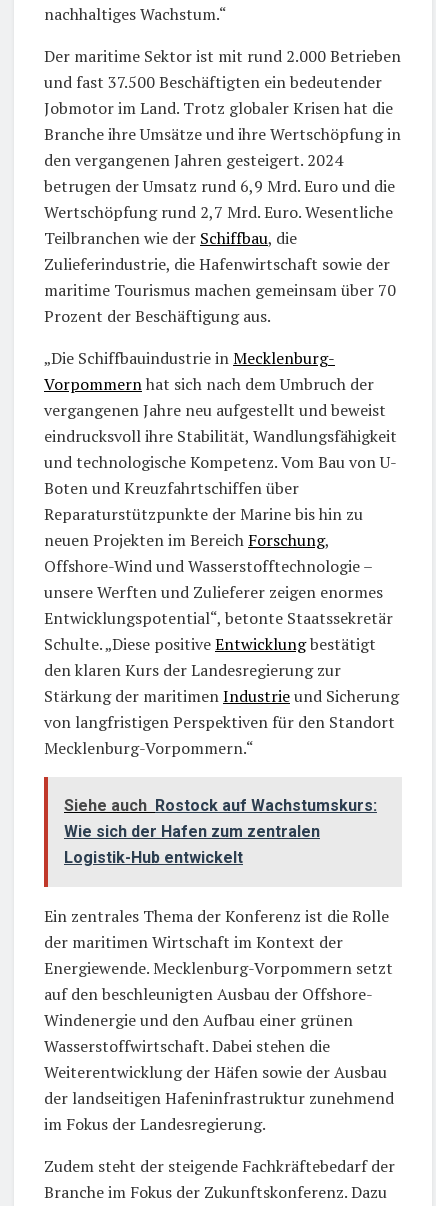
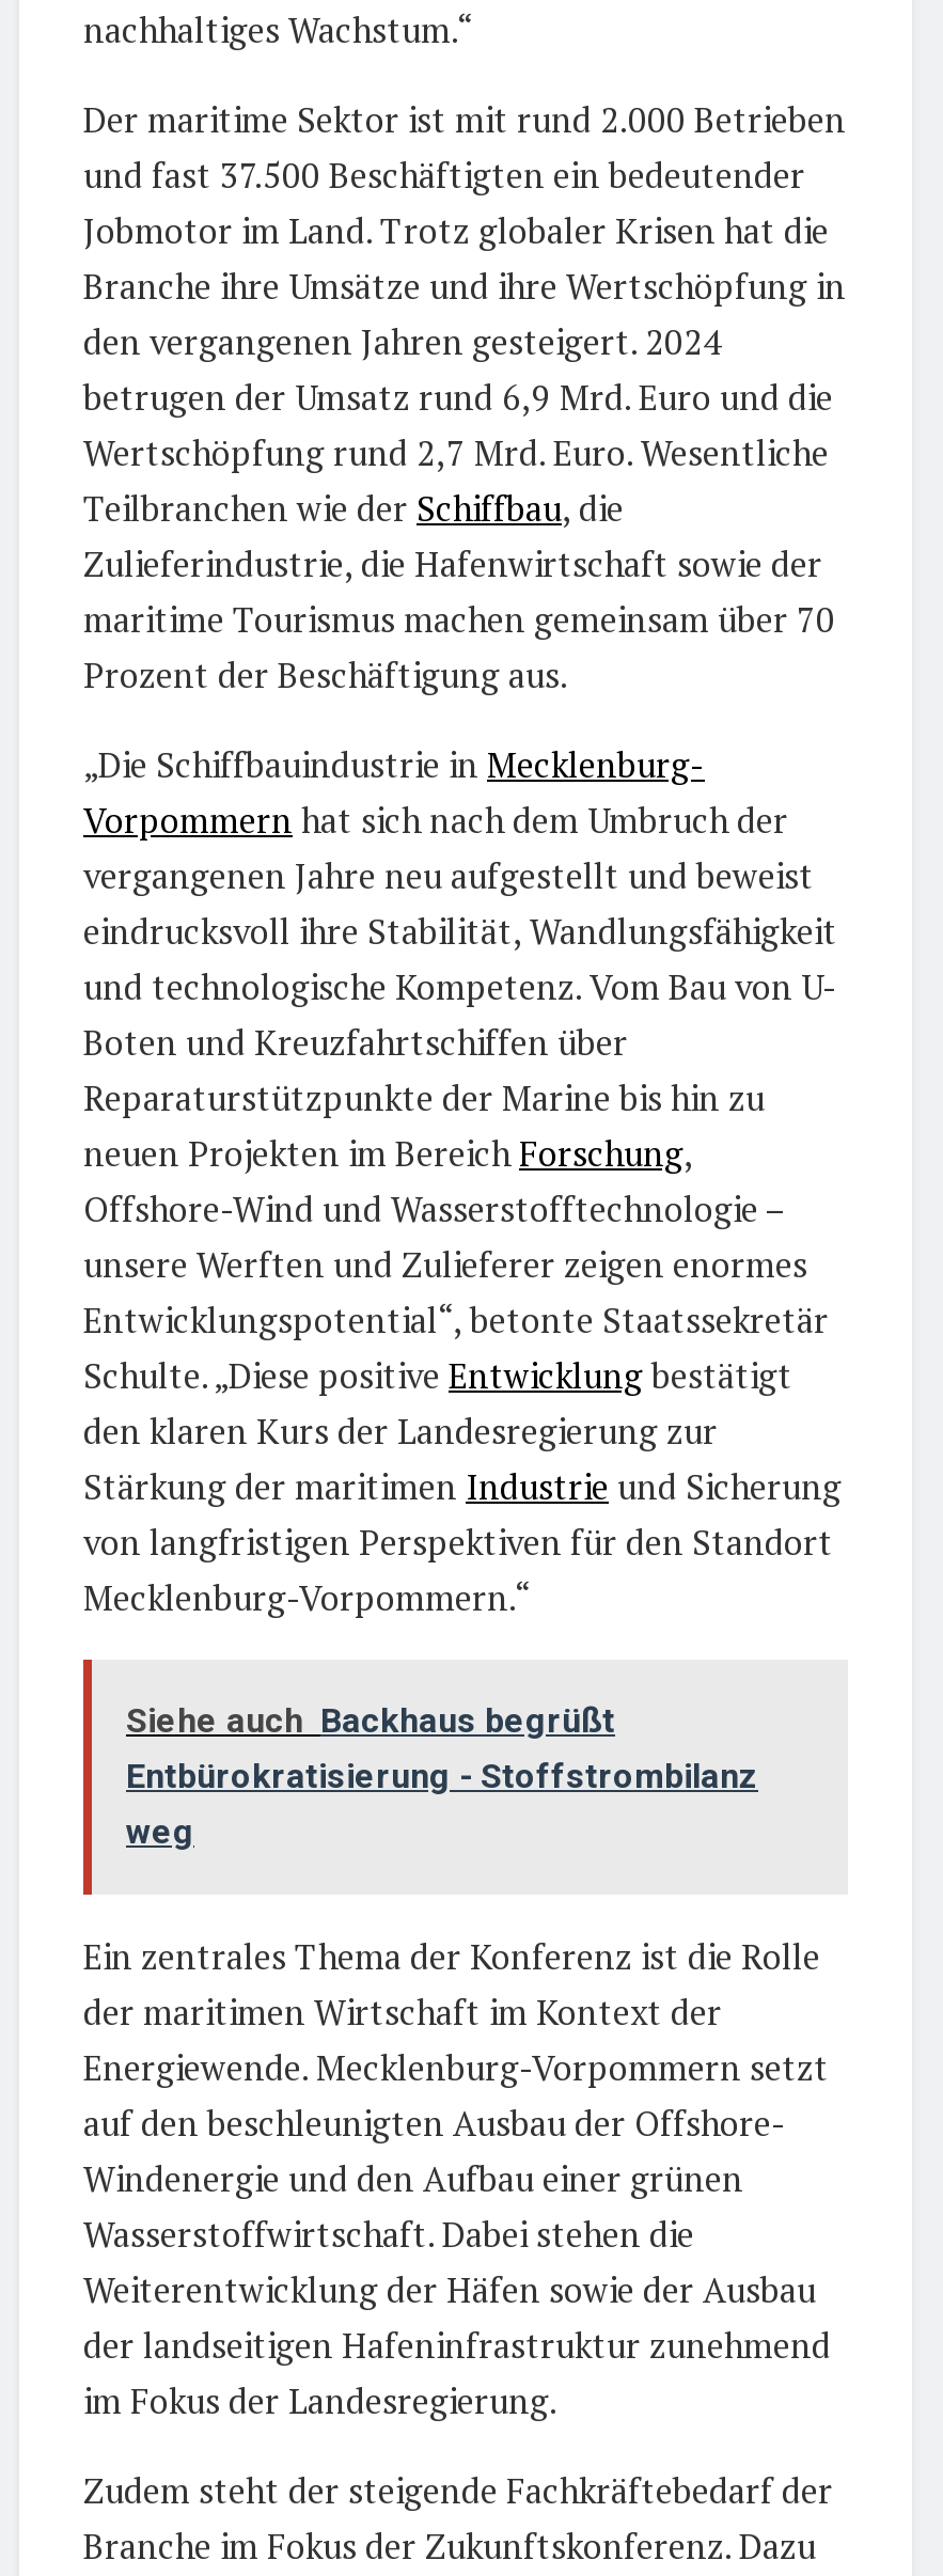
- Siehe auch Rostock auf Wachstumskurs:
- Wie sich der Hafen zum zentralen
- Logistik-Hub entwickelt
+ Siehe auch Backhaus begrüßt
+ Entbürokratisierung - Stoffstrombilanz
+ weg
